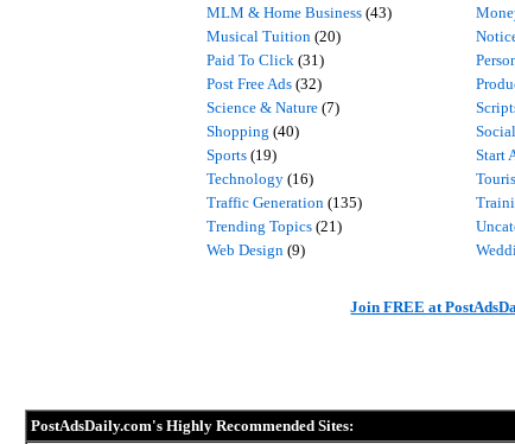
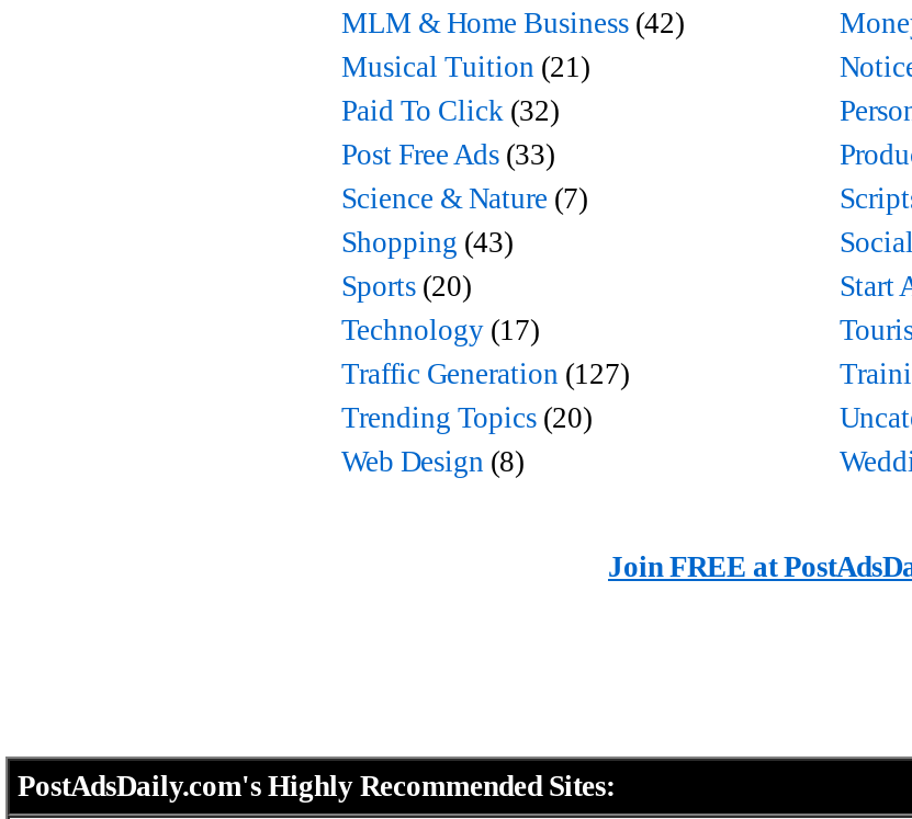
- MLM & Home Business (43)
+ MLM & Home Business (42)

- Musical Tuition (20)
+ Musical Tuition (21)

- Paid To Click (31)
+ Paid To Click (32)

- Post Free Ads (32)
+ Post Free Ads (33)

- Shopping (40)
+ Shopping (43)

- Sports (19)
+ Sports (20)

- Technology (16)
+ Technology (17)

- Traffic Generation (135)
+ Traffic Generation (127)

- Trending Topics (21)
+ Trending Topics (20)

- Web Design (9)
+ Web Design (8)
